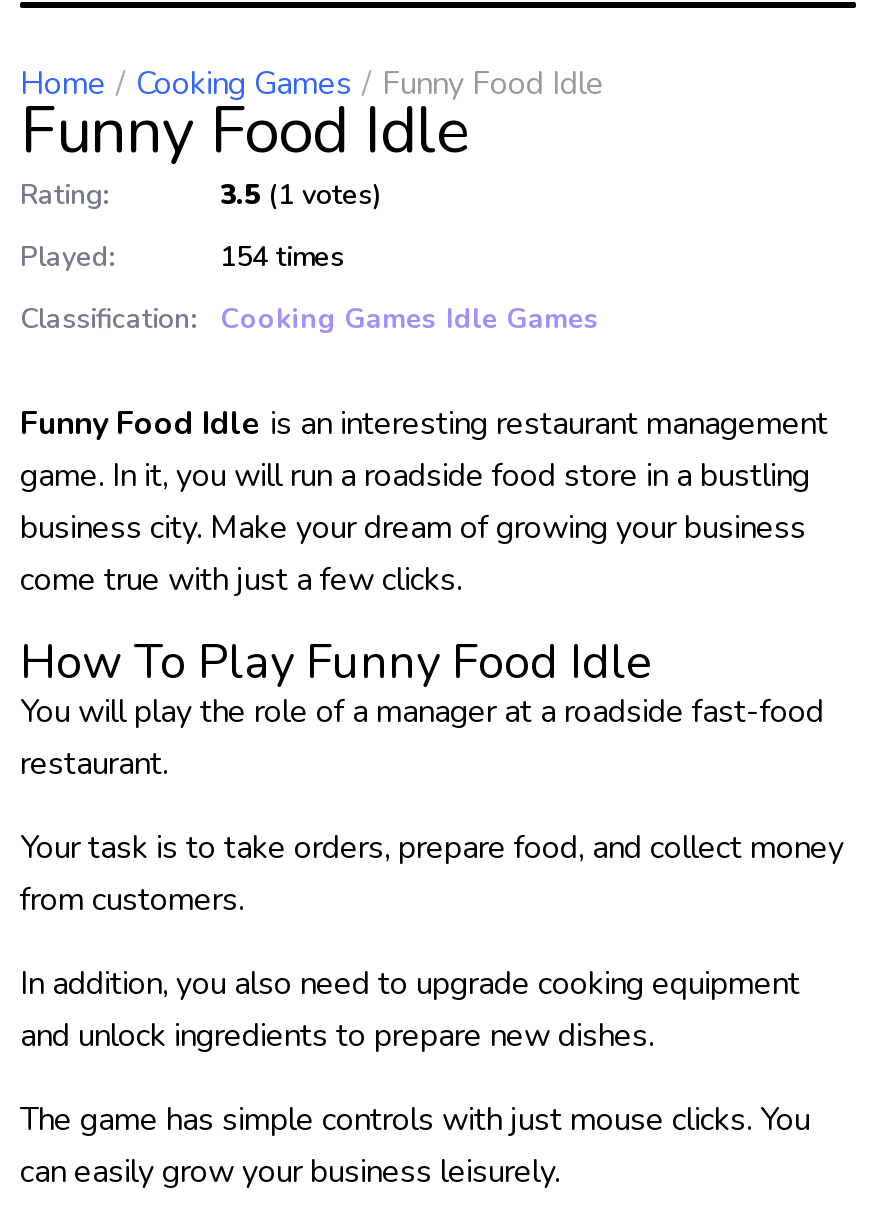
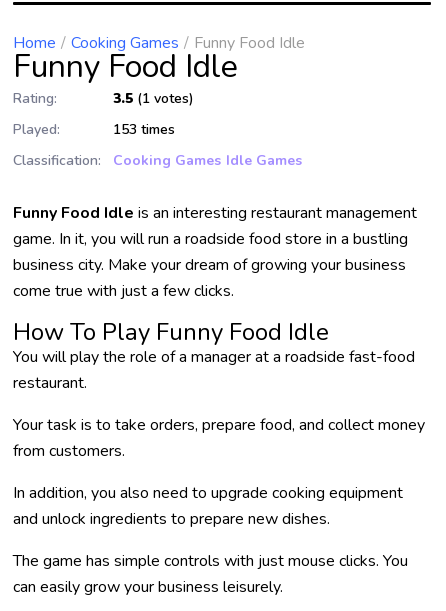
- 154 times
+ 153 times
